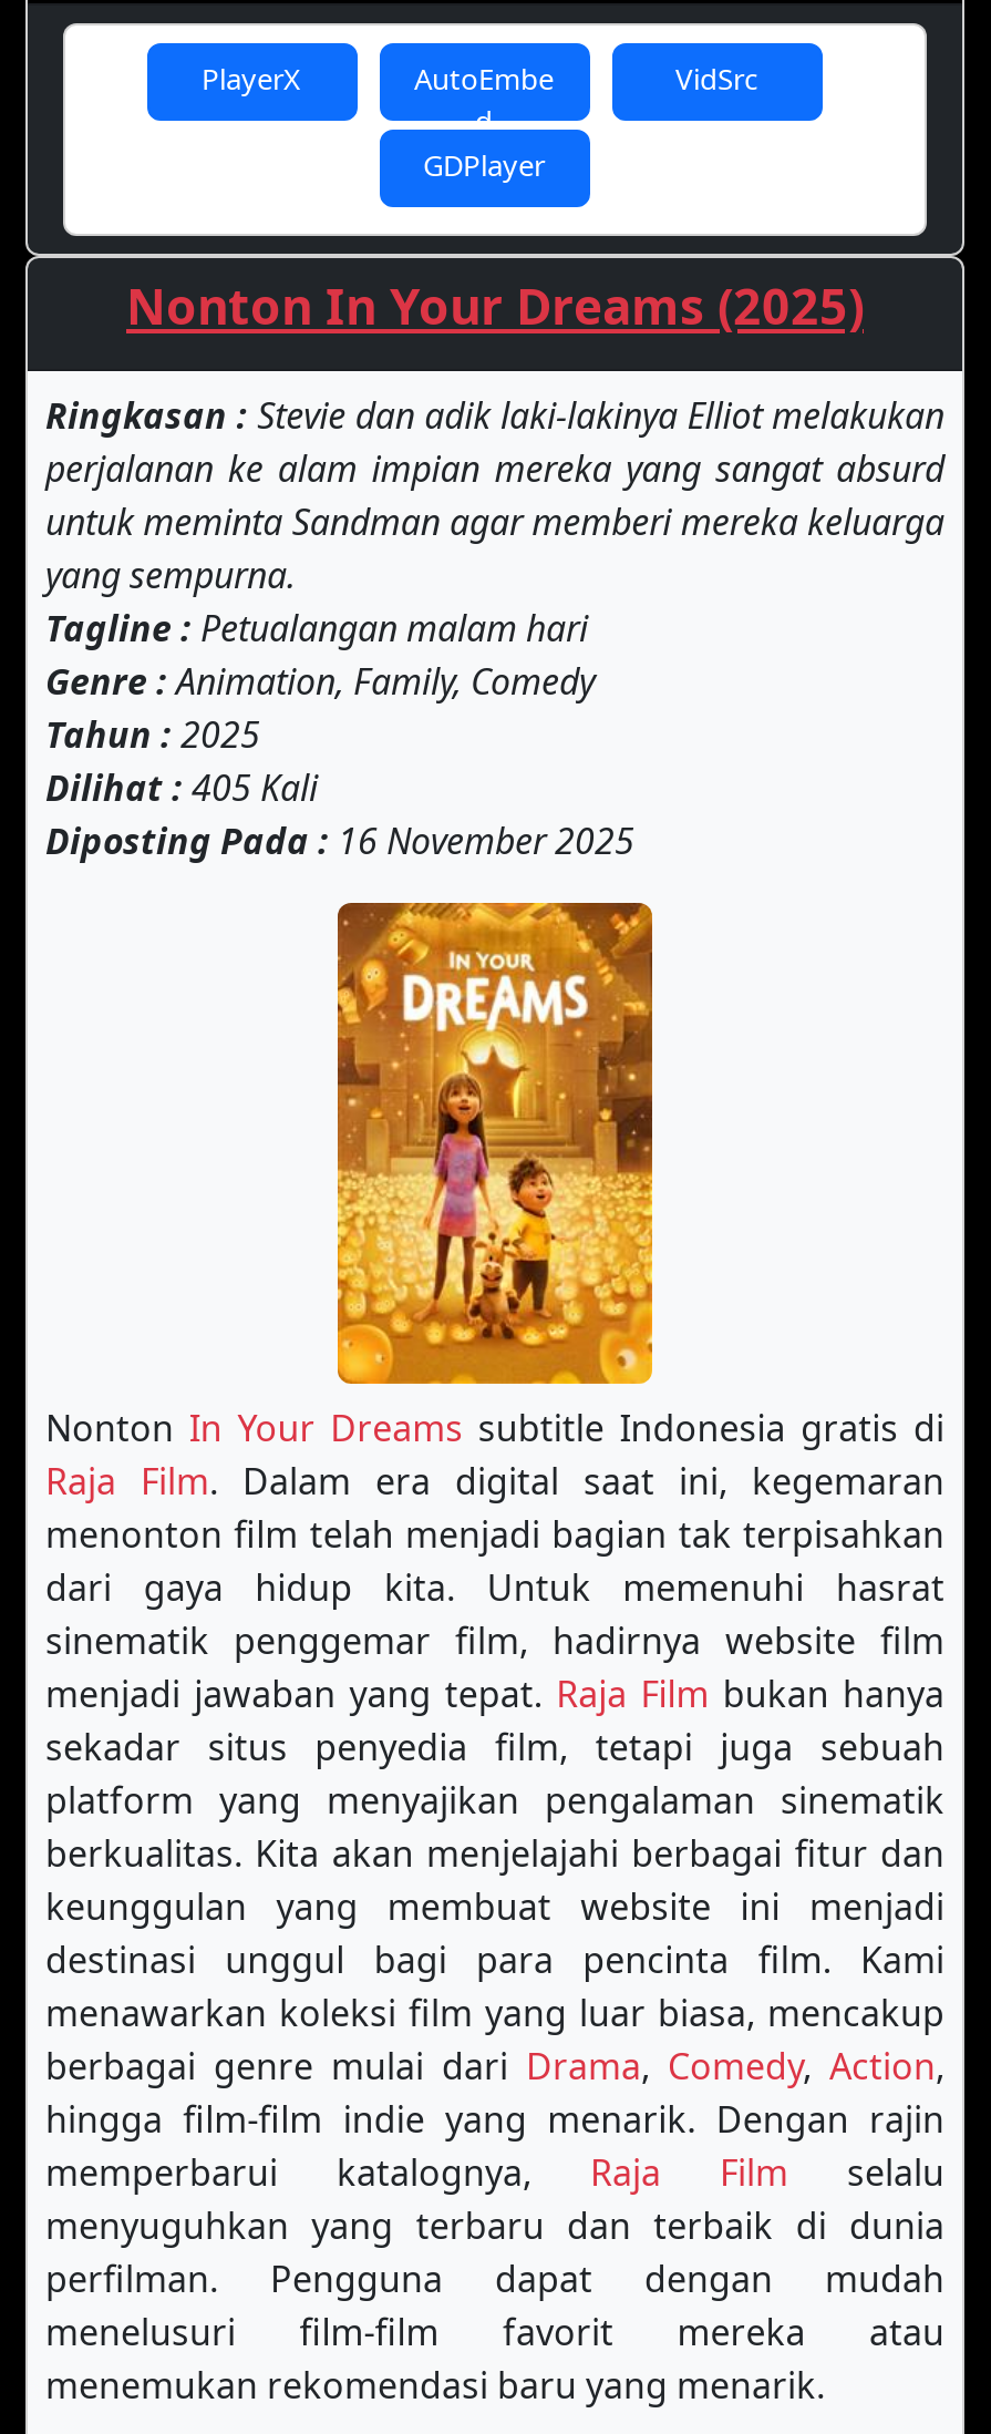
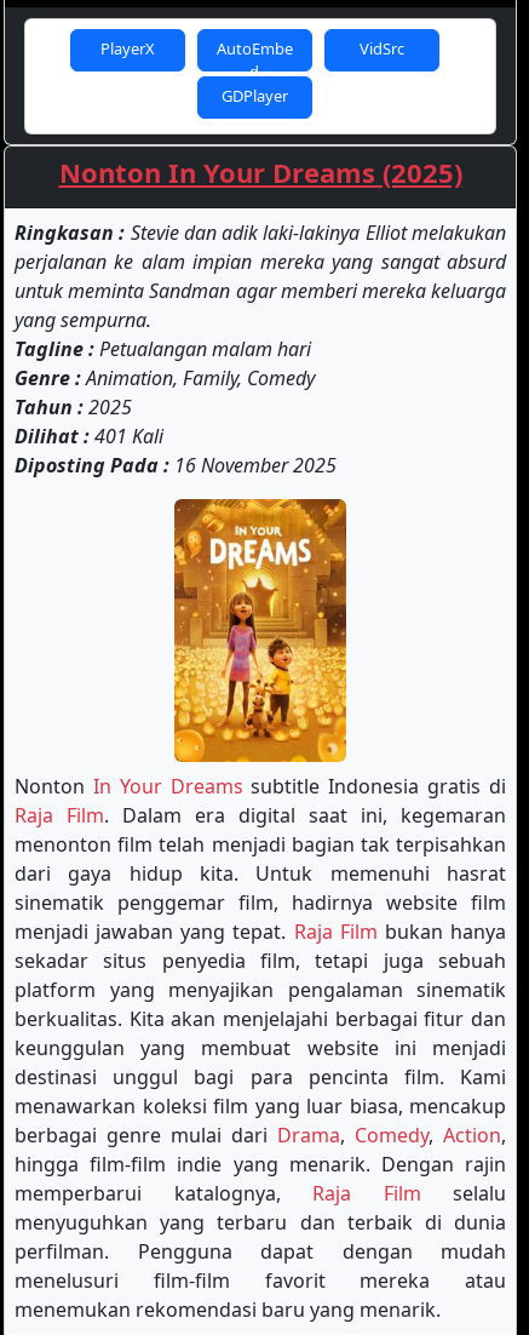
- Dilihat : 405 Kali
+ Dilihat : 401 Kali
